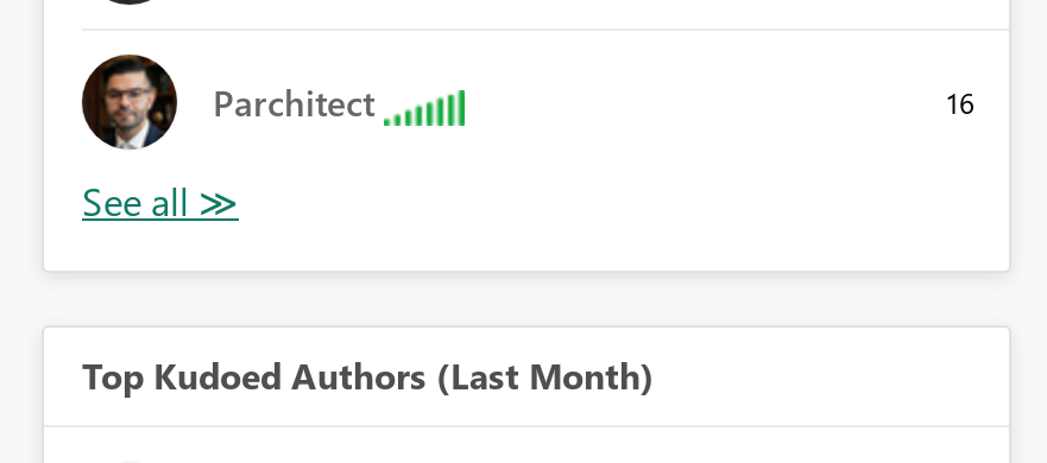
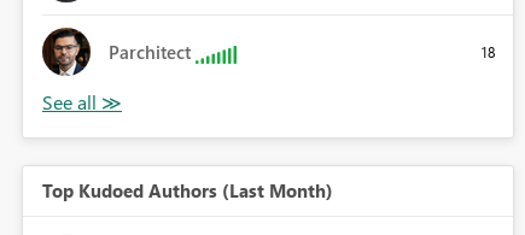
- 16
+ 18
